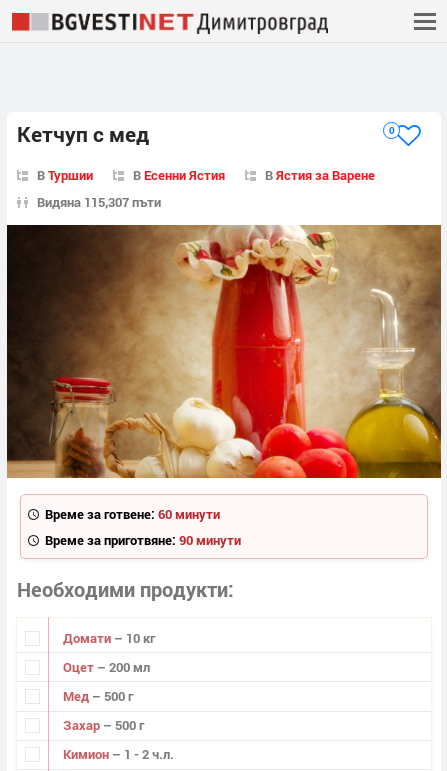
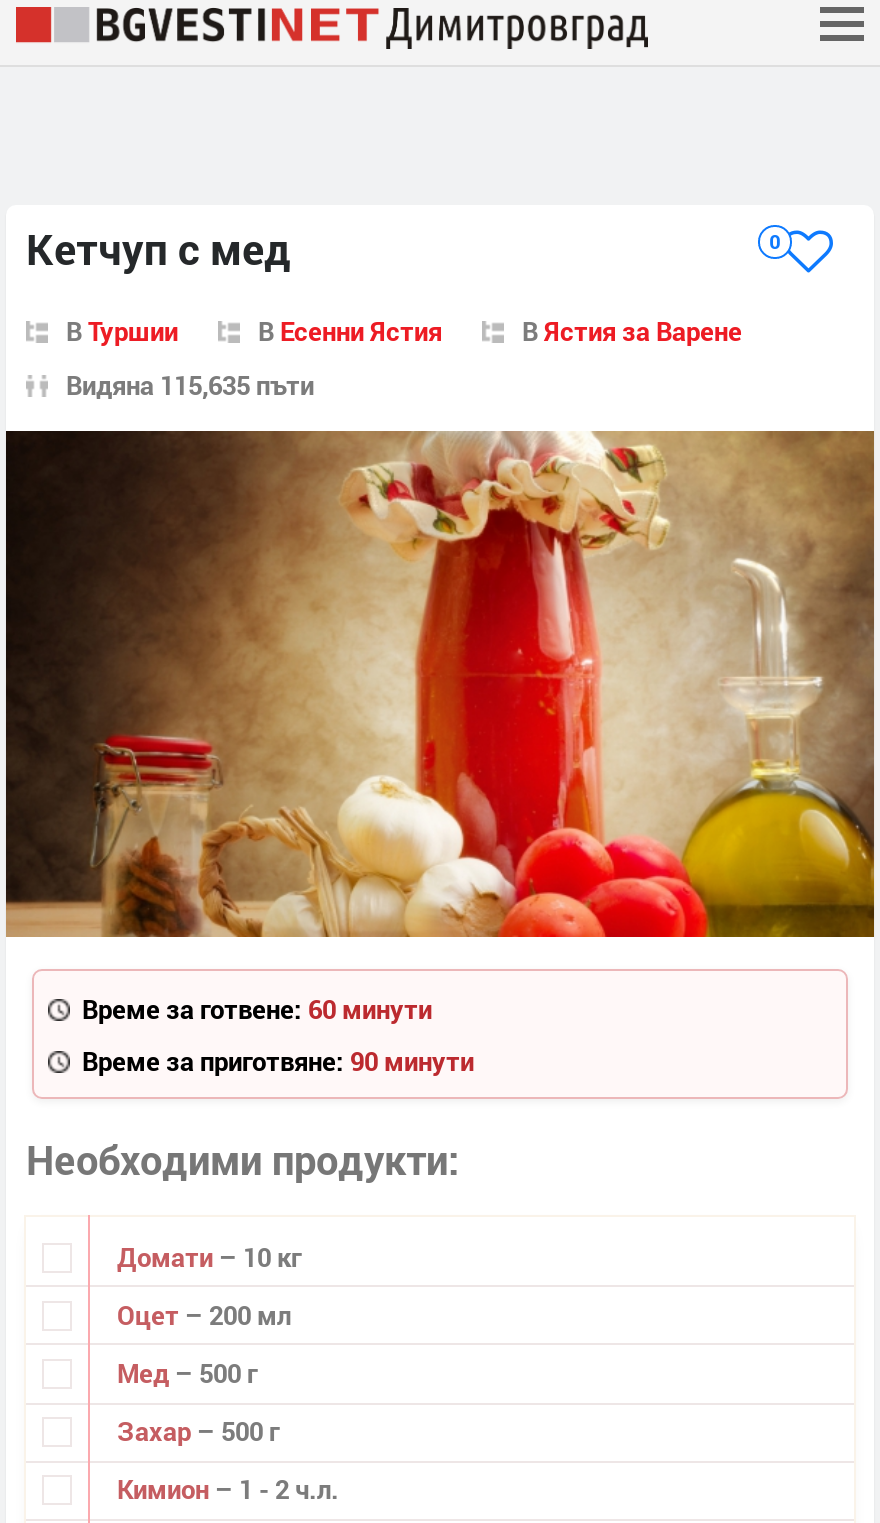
- Видяна 115,307 пъти
+ Видяна 115,635 пъти
